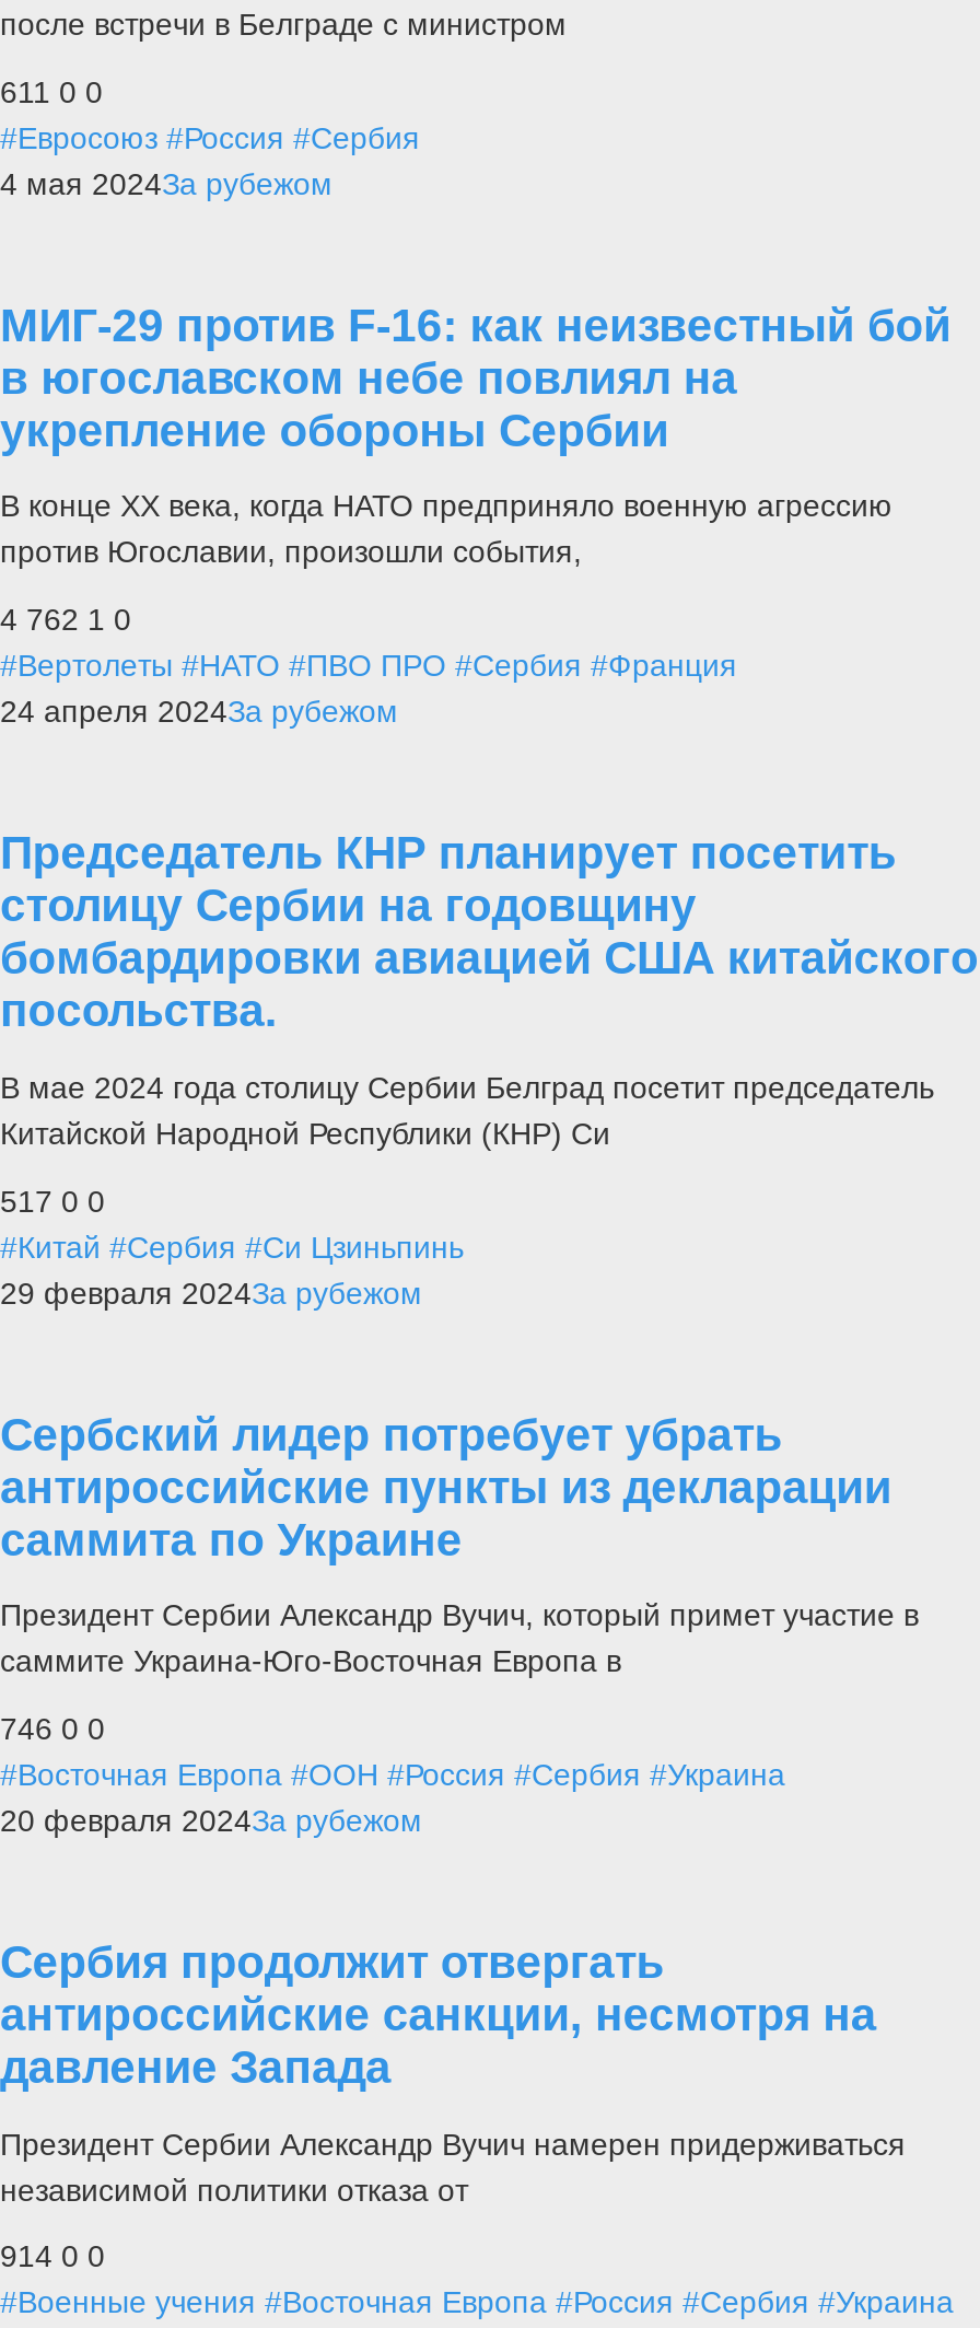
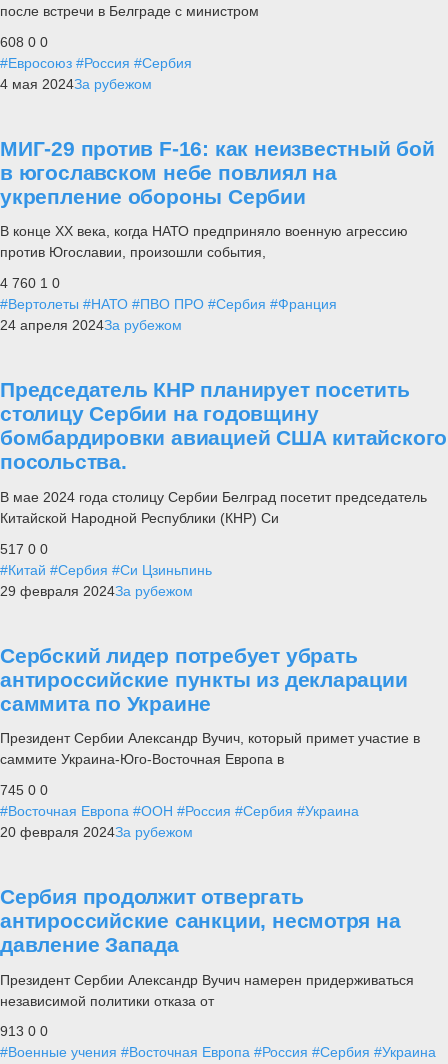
- 611 0 0
+ 608 0 0

- 4 762 1 0
+ 4 760 1 0

- 746 0 0
+ 745 0 0

- 914 0 0
+ 913 0 0
